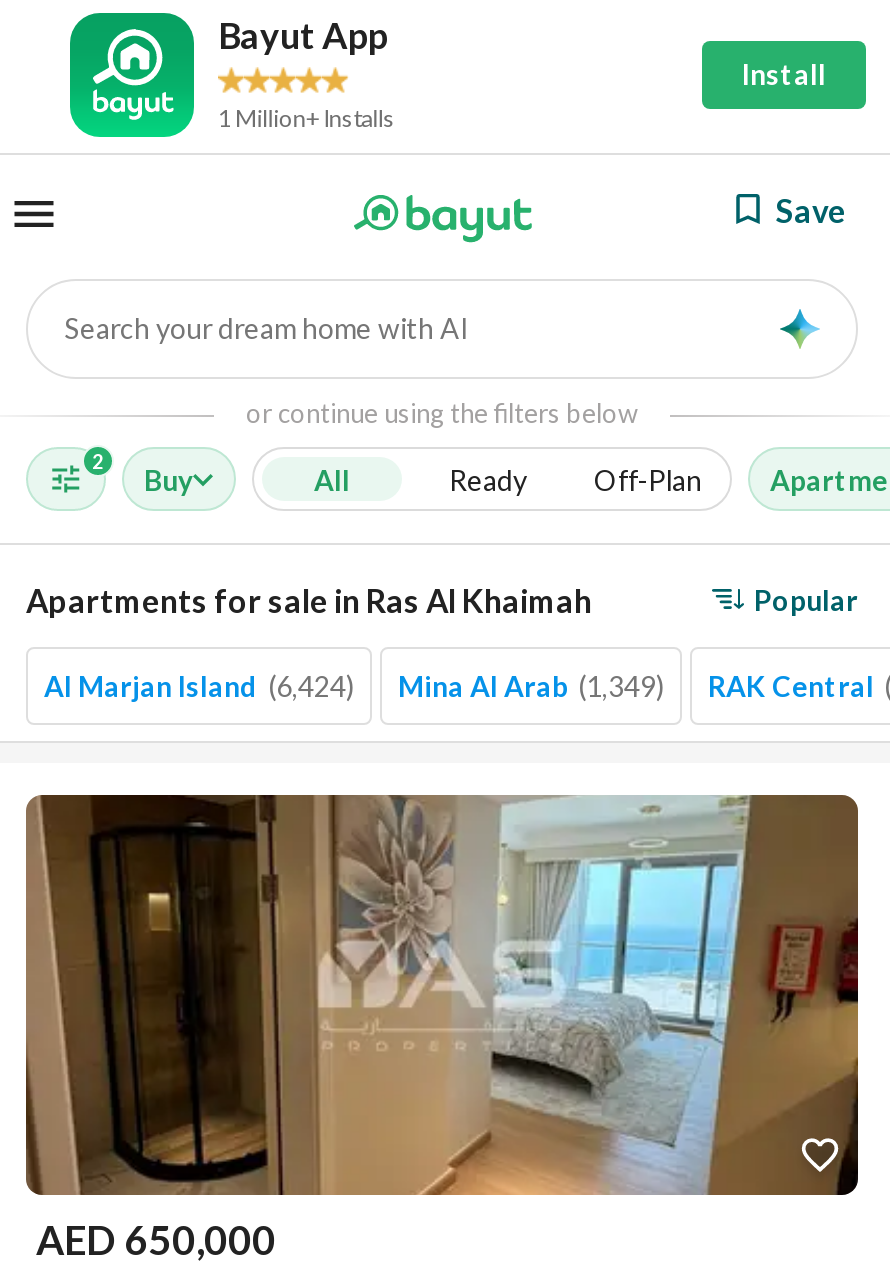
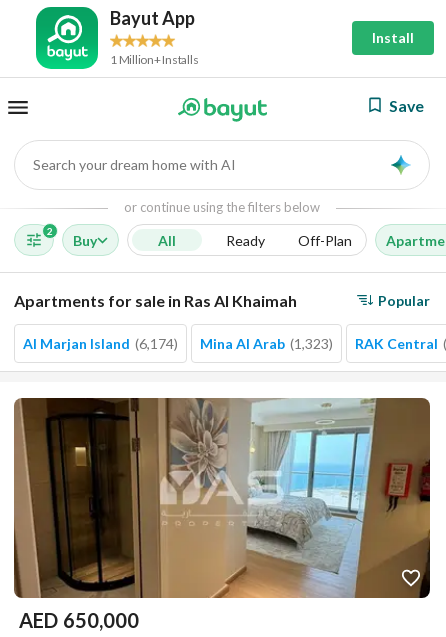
- Al Marjan Island (6,424)
+ Al Marjan Island (6,174)

- Mina Al Arab (1,349)
+ Mina Al Arab (1,323)
